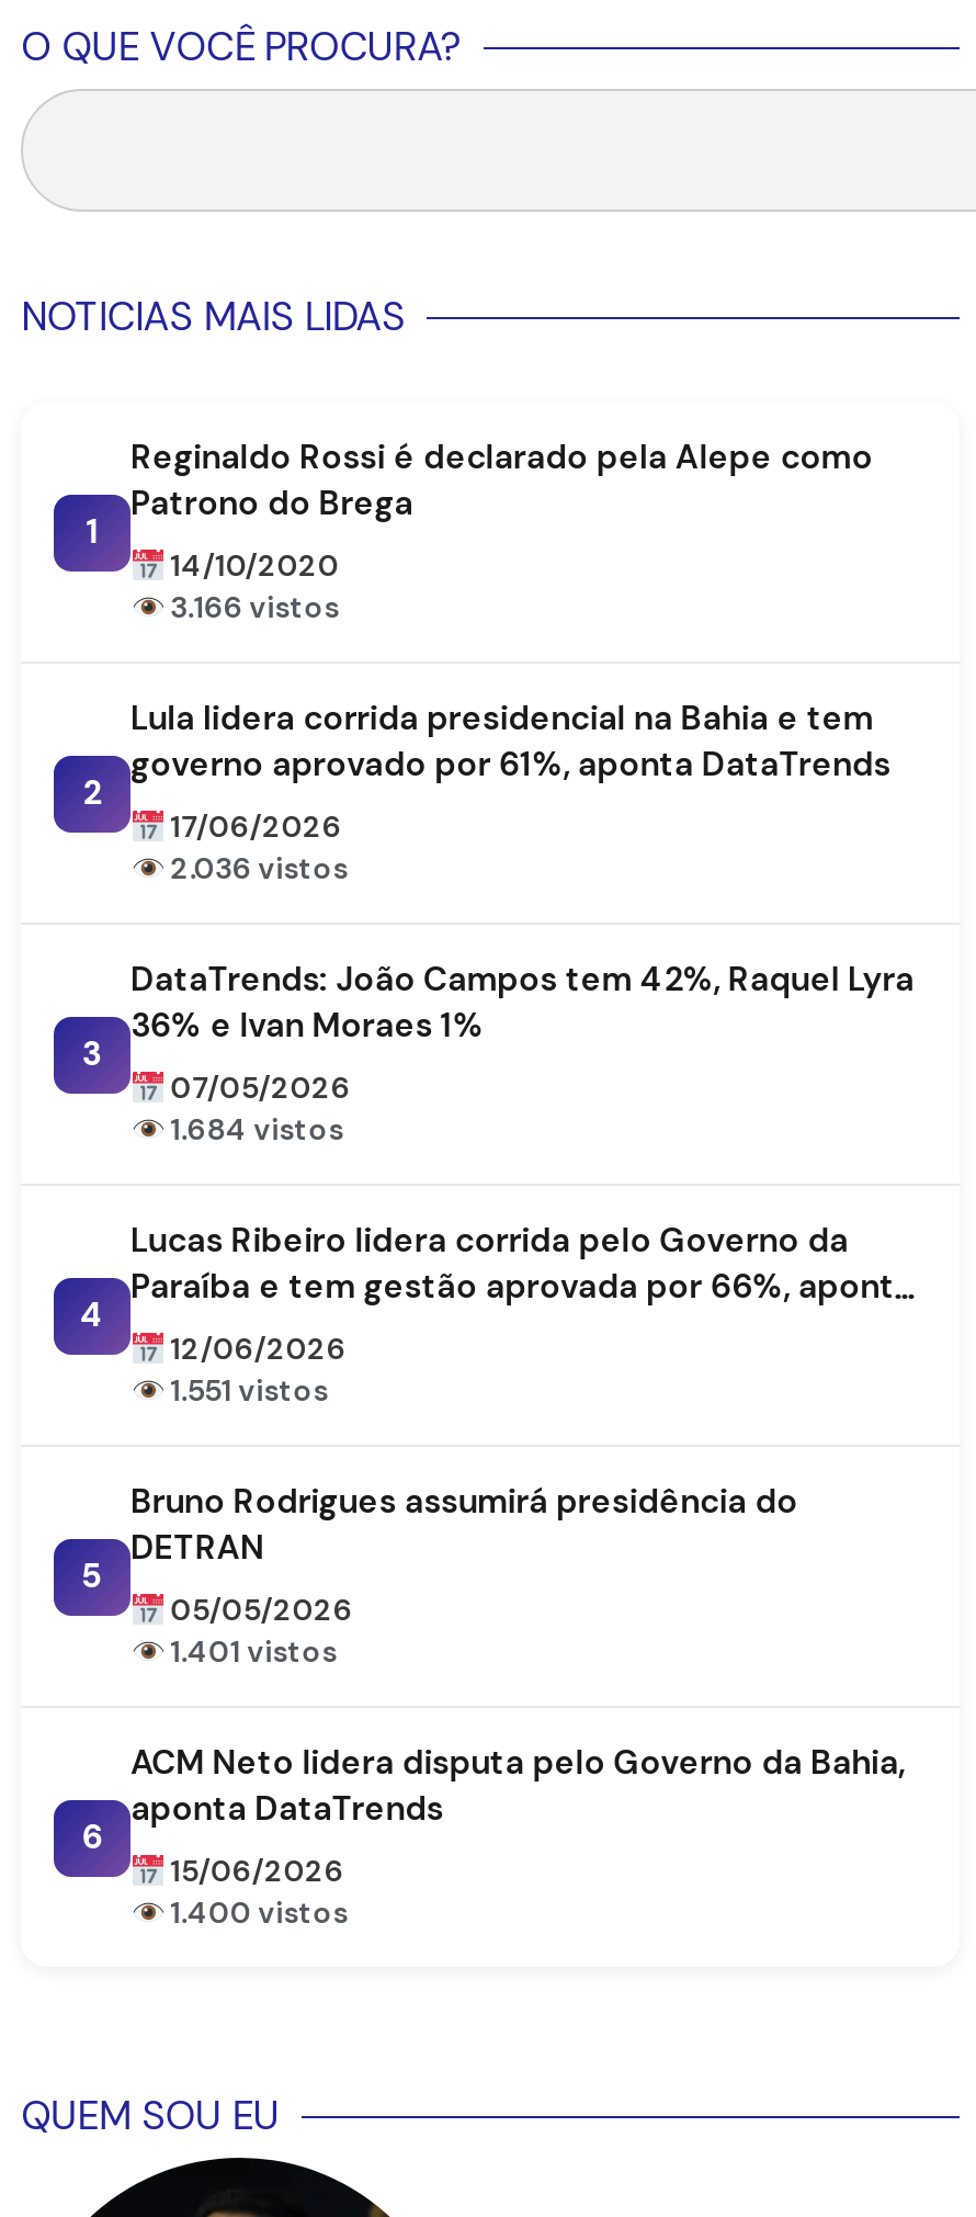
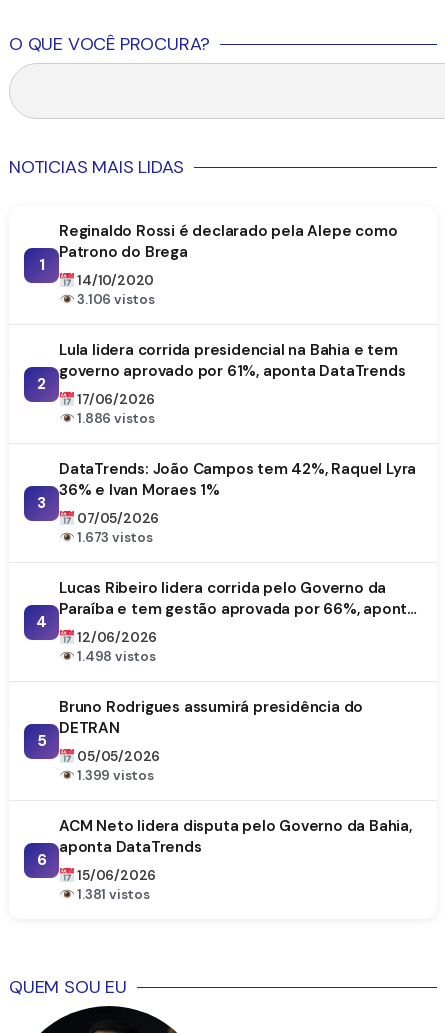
- 3.166 vistos
+ 3.106 vistos

- 2.036 vistos
+ 1.886 vistos

- 1.684 vistos
+ 1.673 vistos

- 1.551 vistos
+ 1.498 vistos

- 1.401 vistos
+ 1.399 vistos

- 1.400 vistos
+ 1.381 vistos
